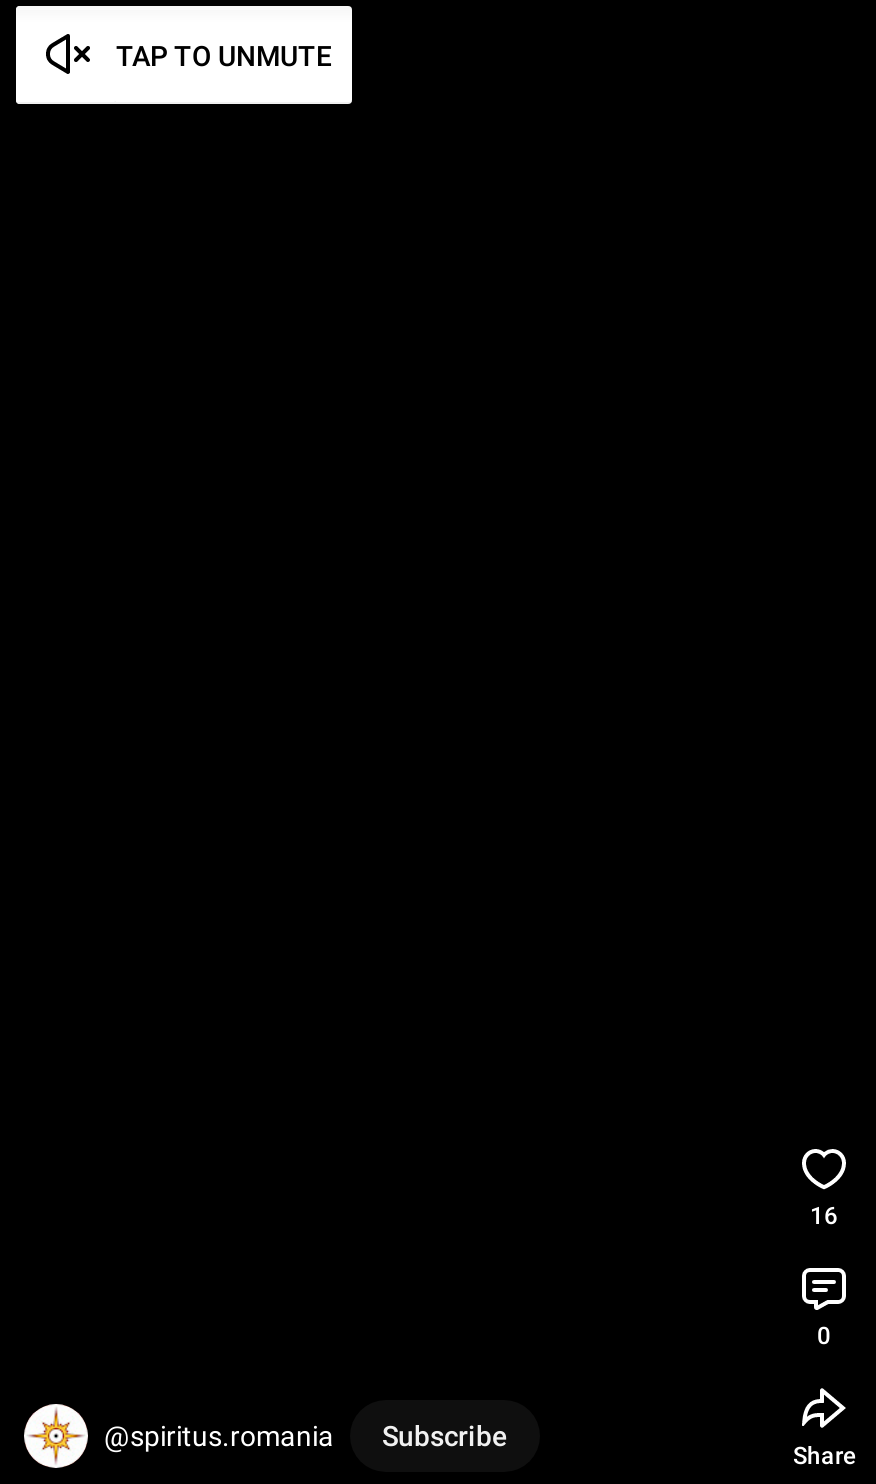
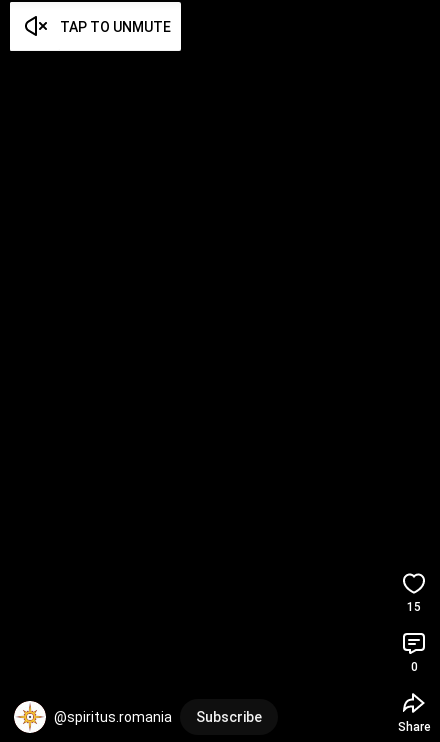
- 16
+ 15
